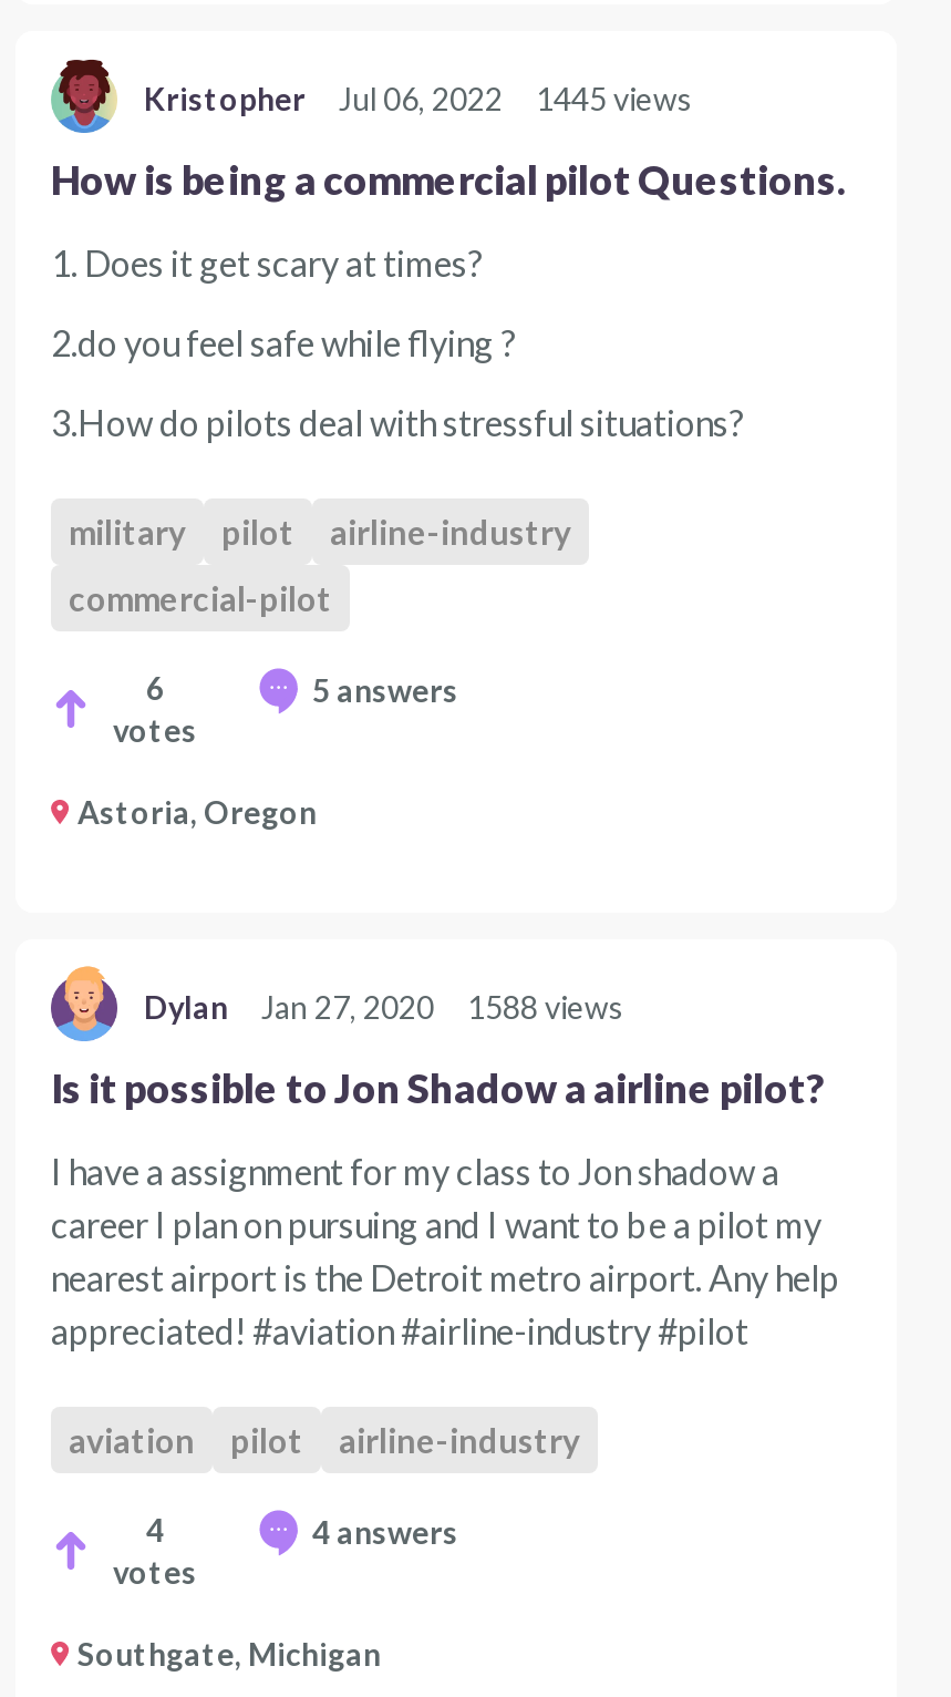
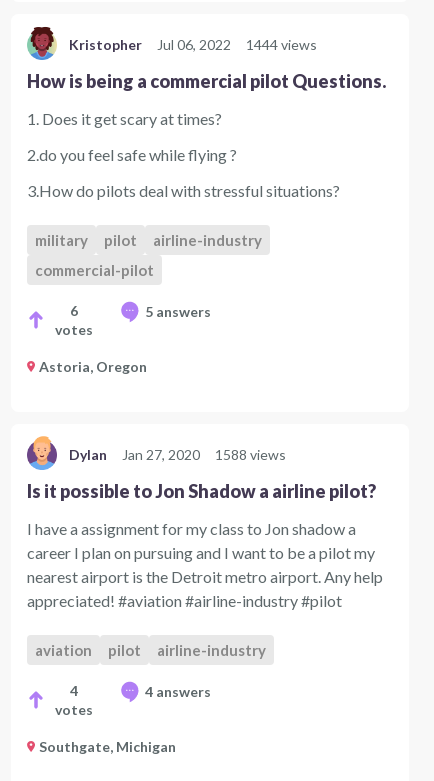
- Kristopher Jul 06, 2022 1445 views
+ Kristopher Jul 06, 2022 1444 views
